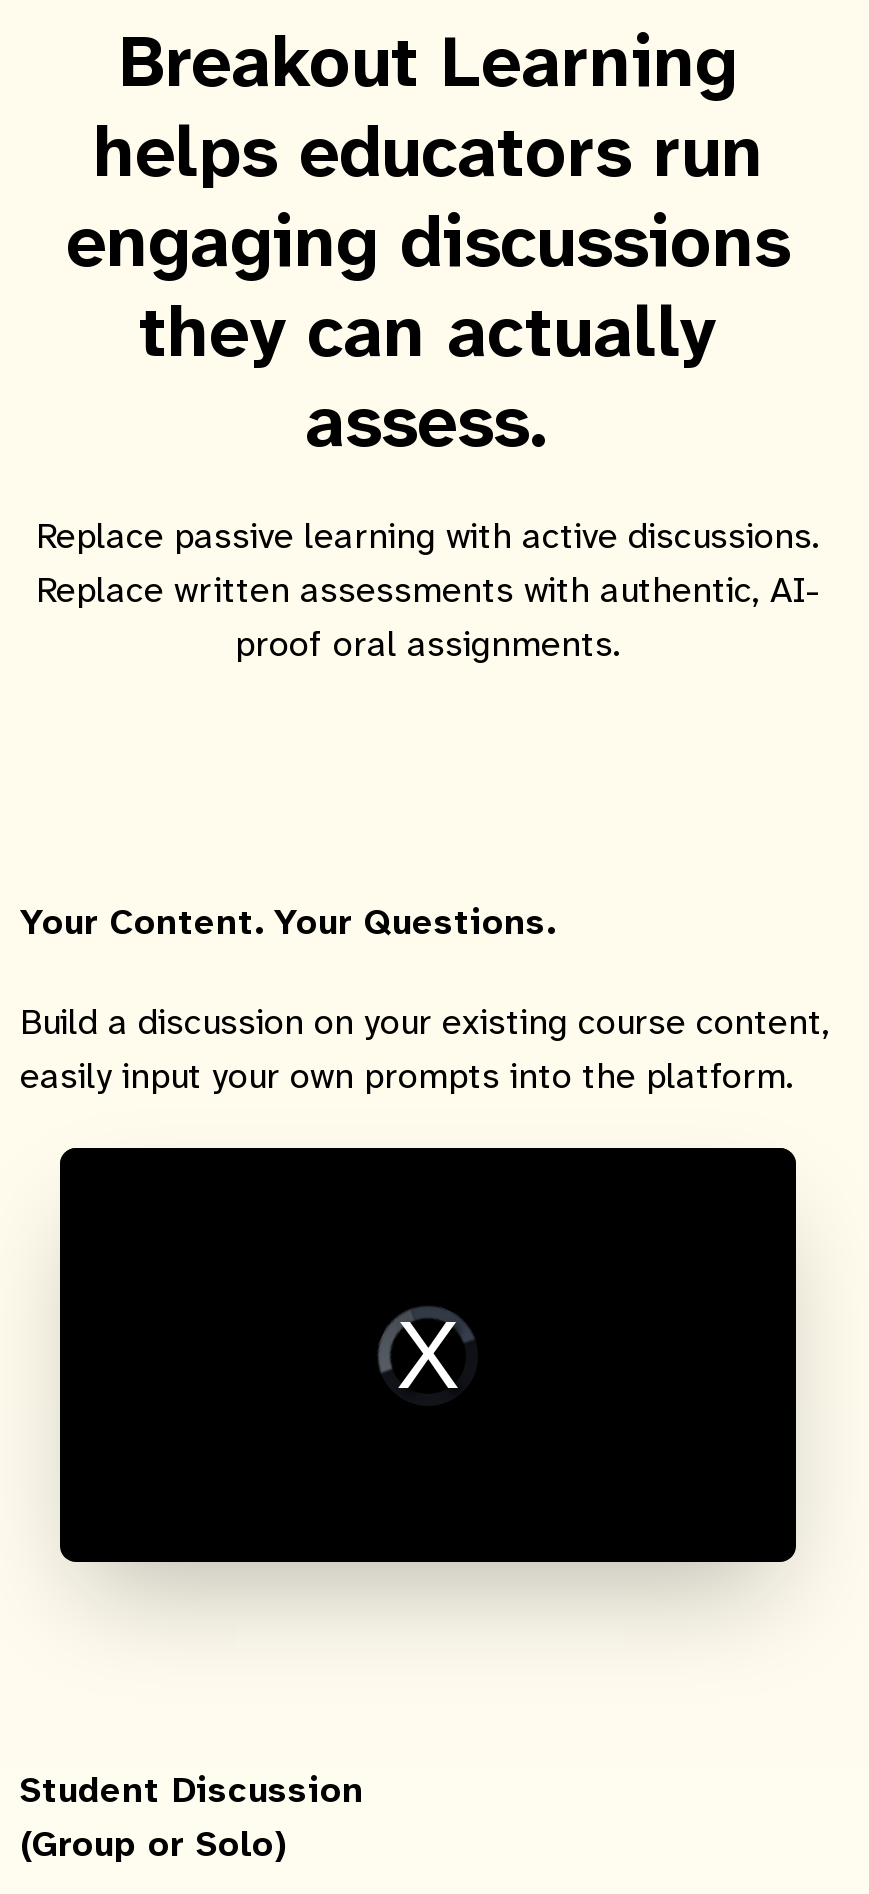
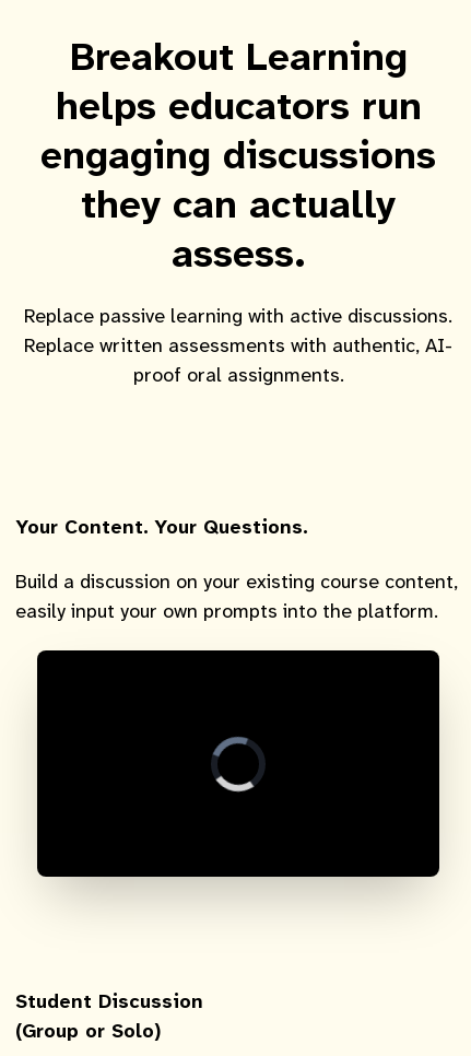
- [image]
+ [image]
